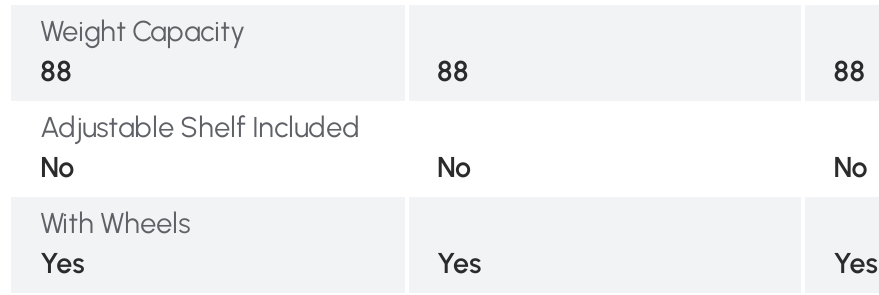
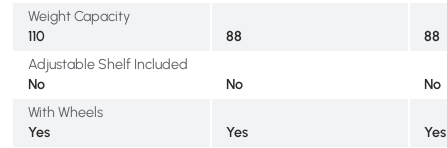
- 88
+ 110
